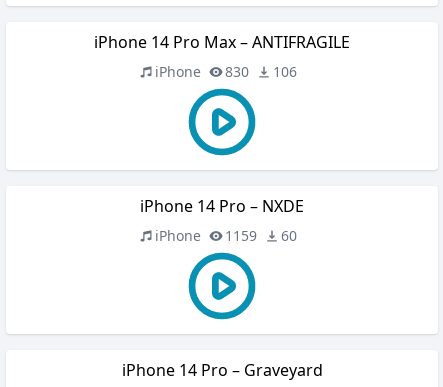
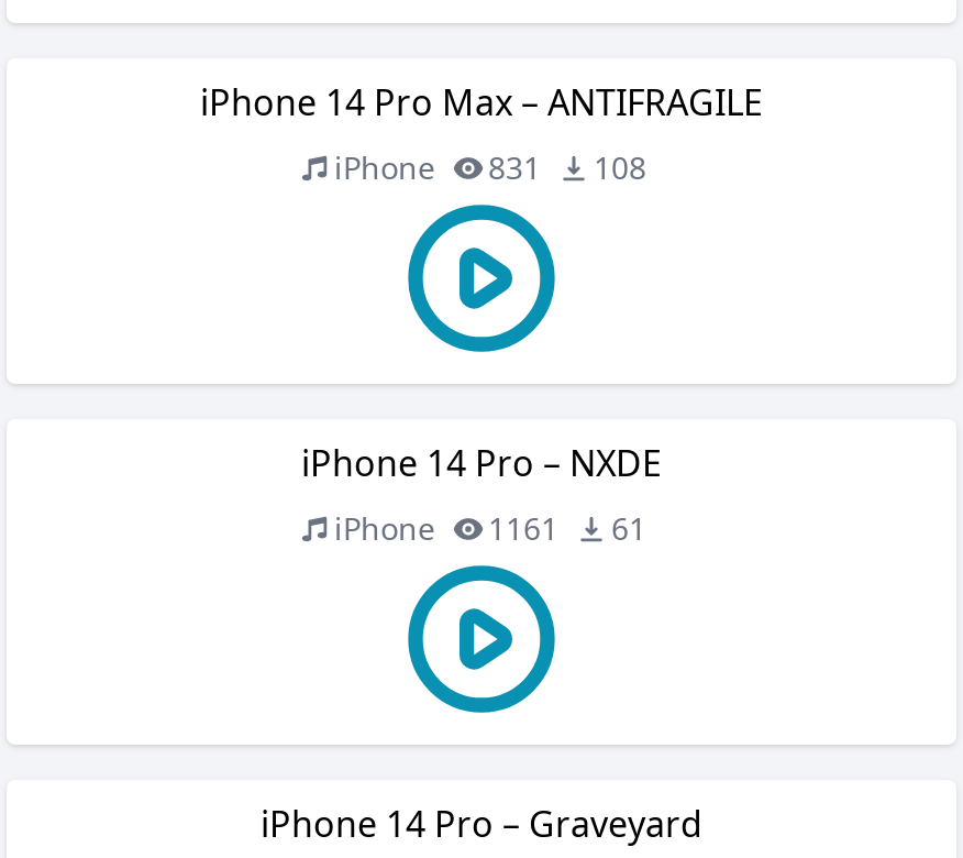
- 830
+ 831

- 106
+ 108

- 1159
+ 1161

- 60
+ 61
